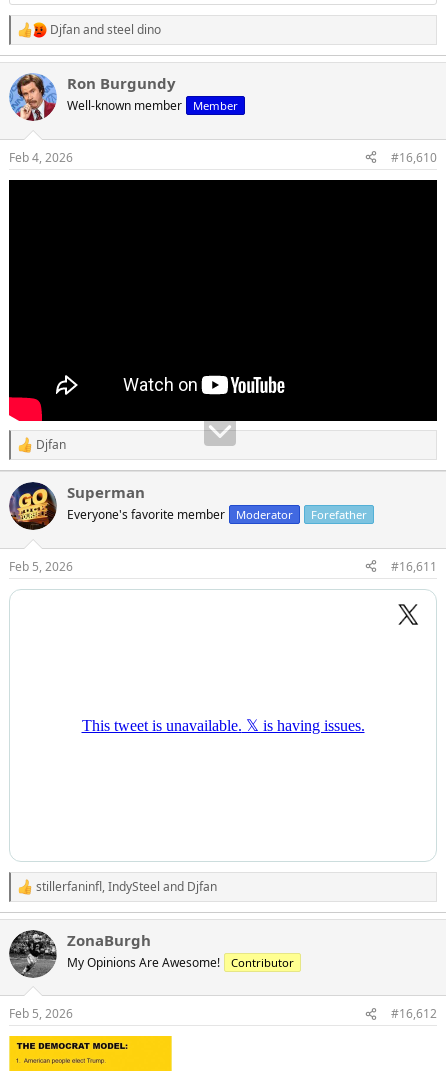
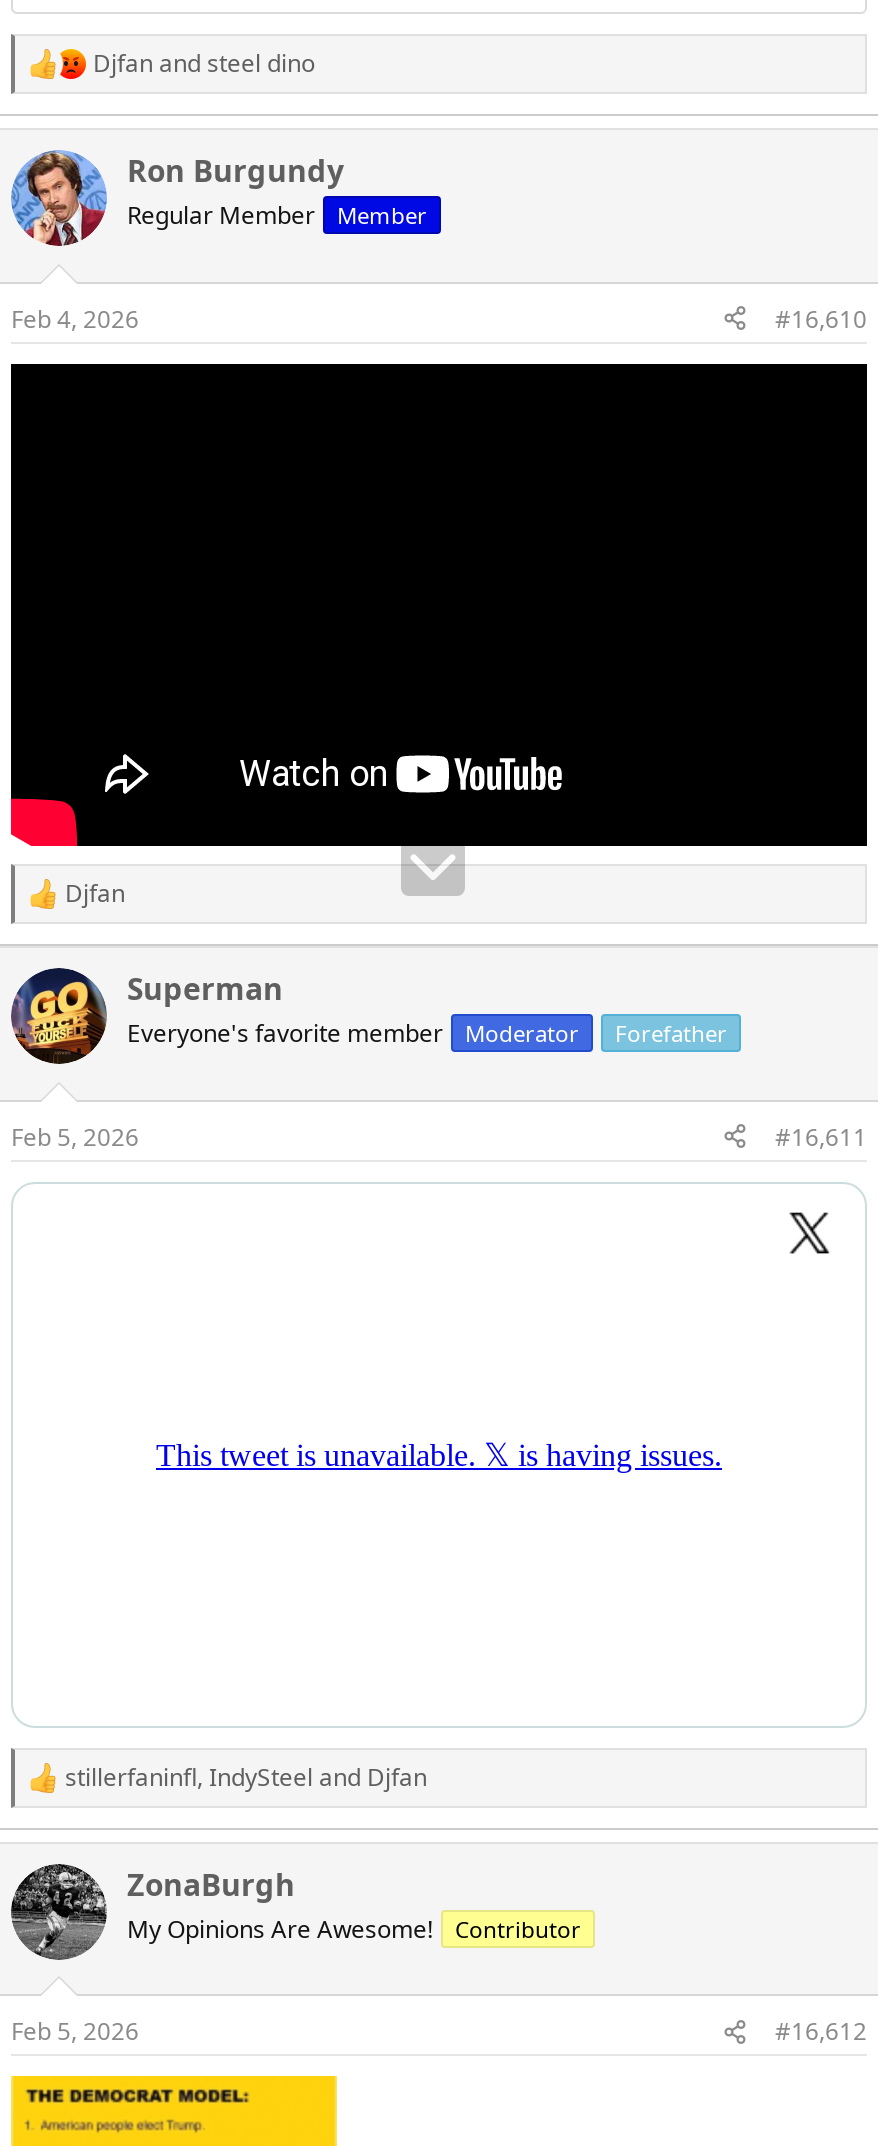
- Well-known member
+ Regular Member
